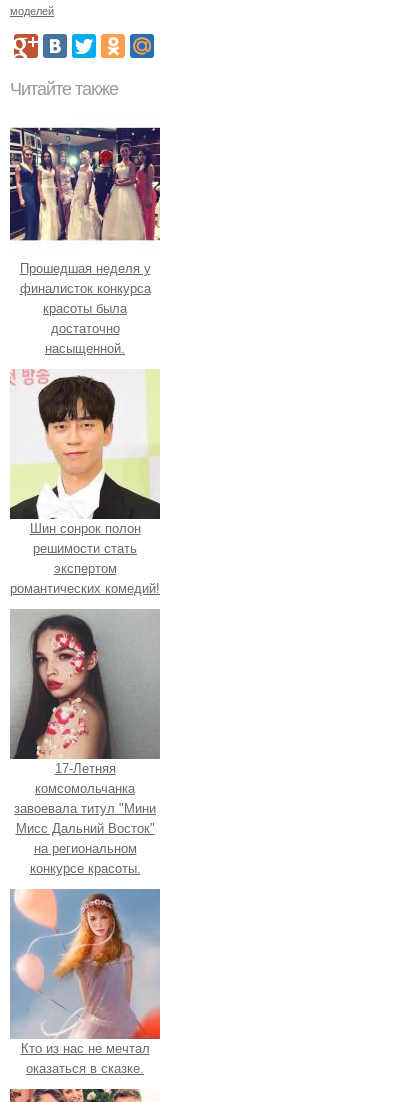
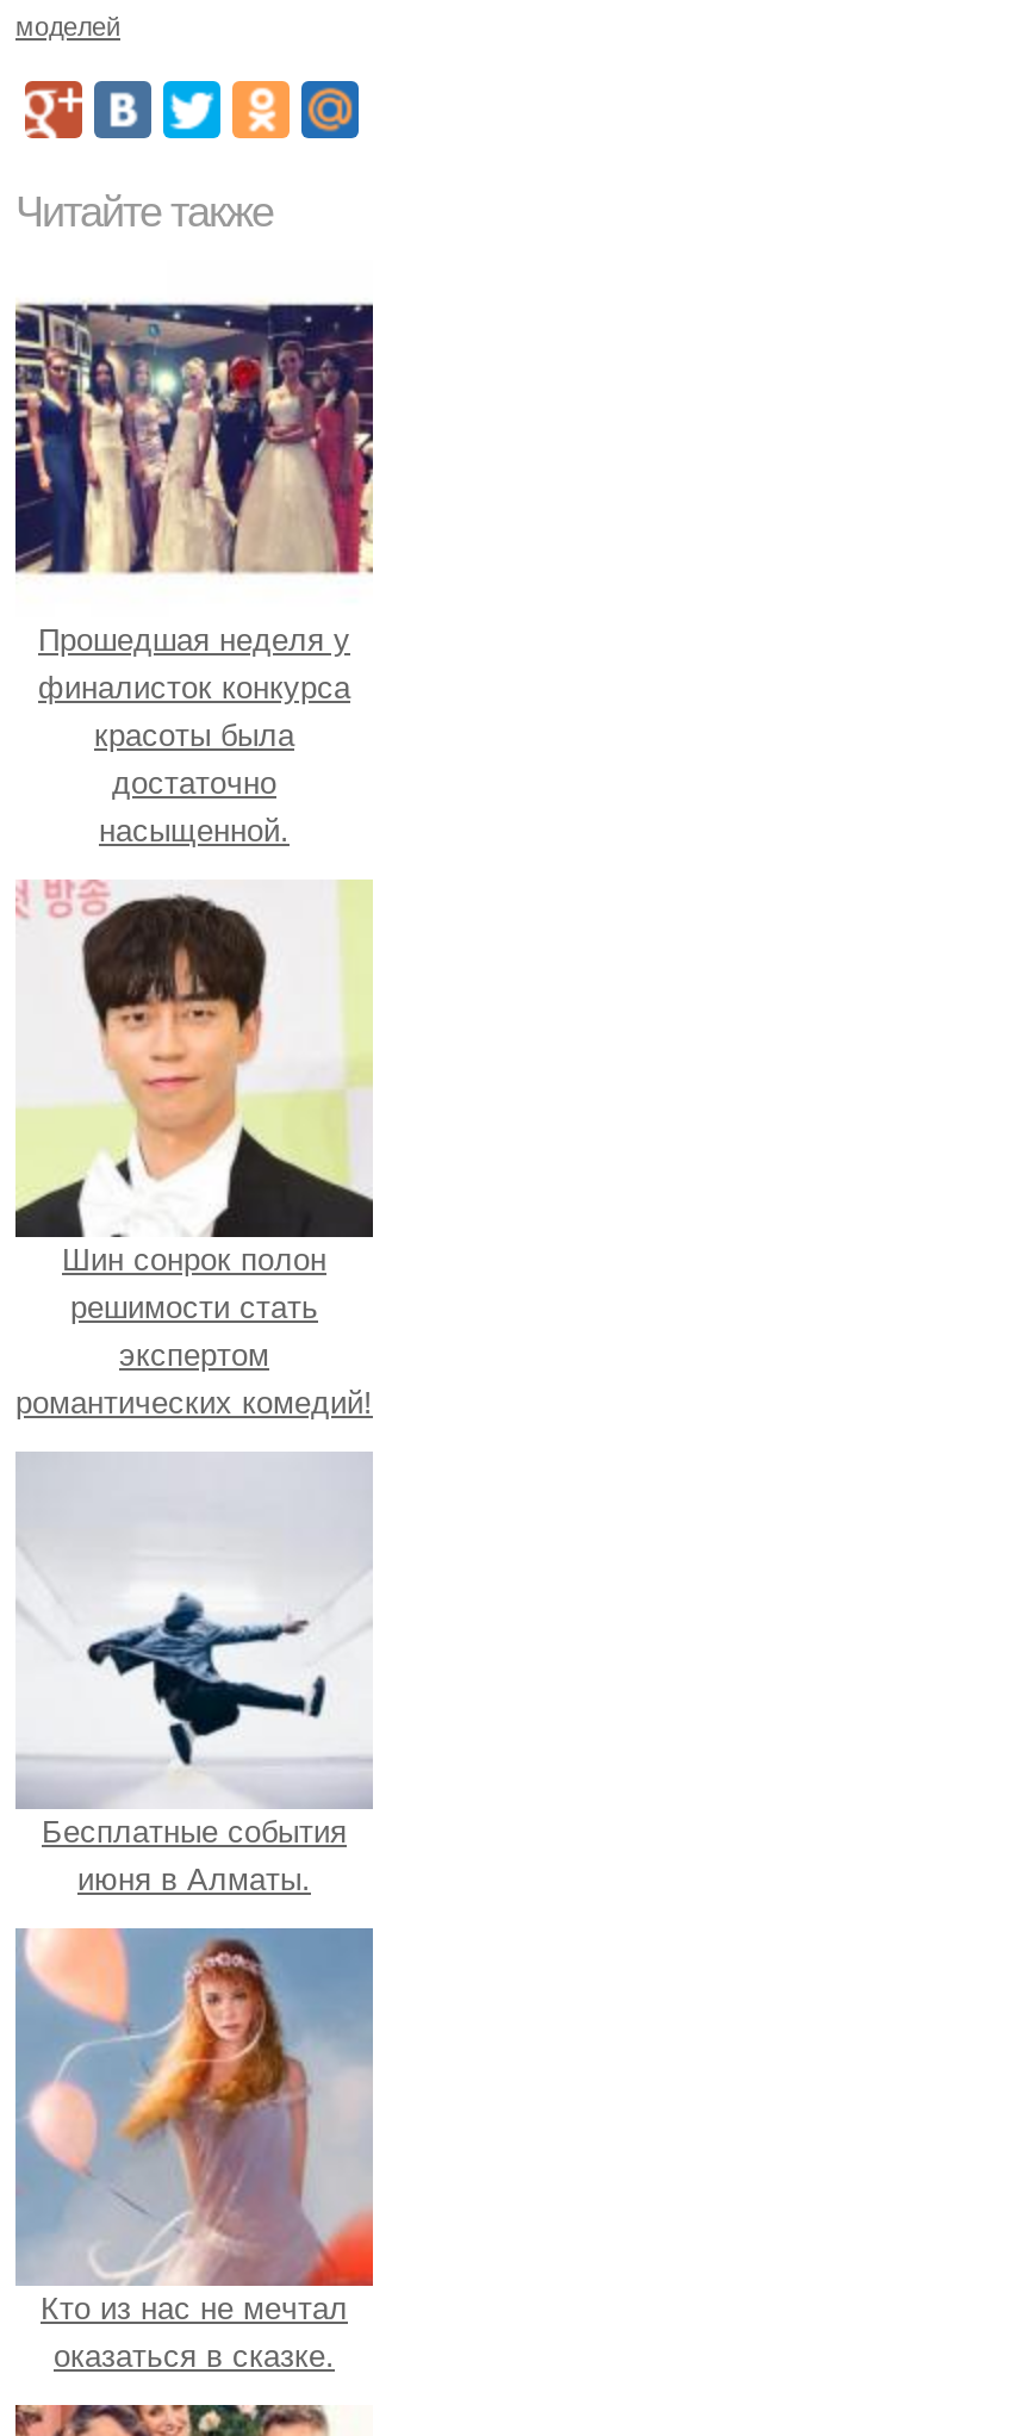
- [image]
+ [image]

- 17-Летняя
- комсомольчанка
- завоевала титул "Мини
- Мисс Дальний Восток"
- на региональном
- конкурсе красоты.
+ Бесплатные события
+ июня в Алматы.
